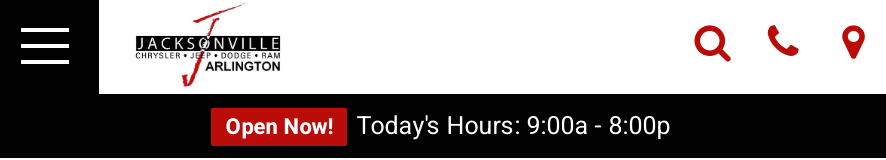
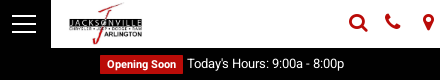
- Open Now!
+ Opening Soon
